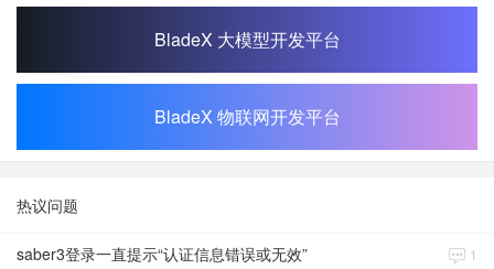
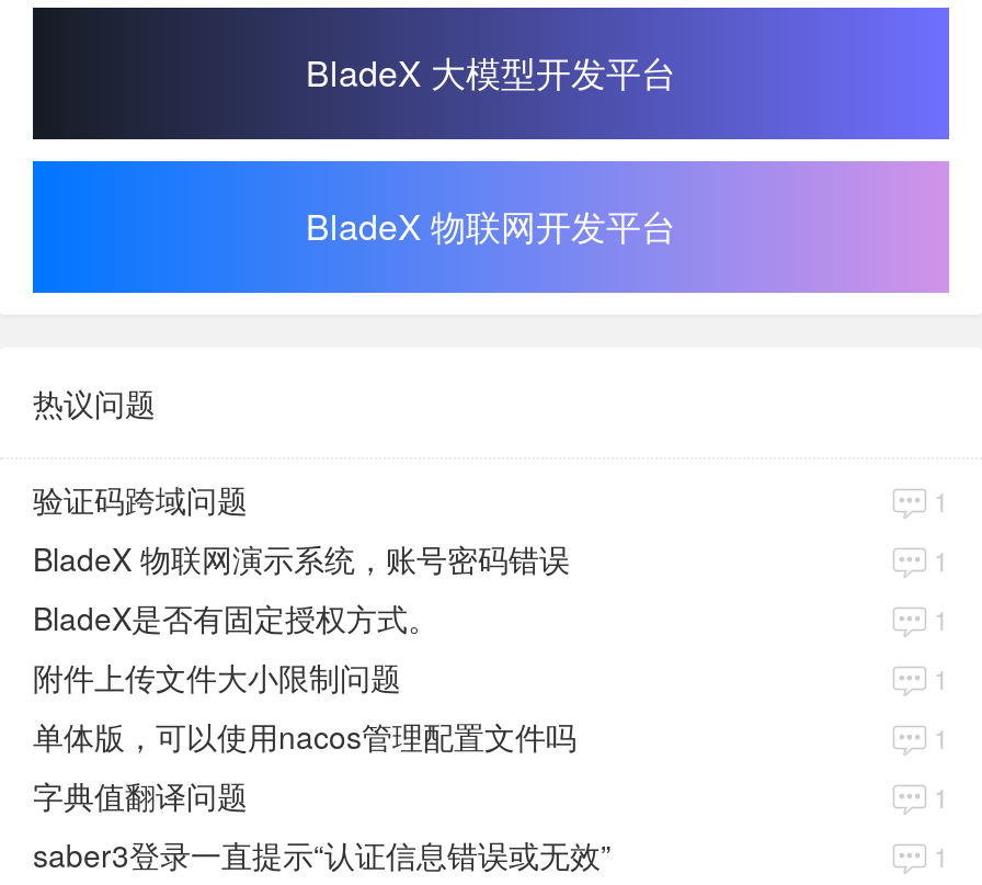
+ 验证码跨域问题
+ 1
+ BladeX 物联网演示系统，账号密码错误
+ 1
+ BladeX是否有固定授权方式。
+ 1
+ 附件上传文件大小限制问题
+ 1
+ 单体版，可以使用nacos管理配置文件吗
+ 1
+ 字典值翻译问题
+ 1
